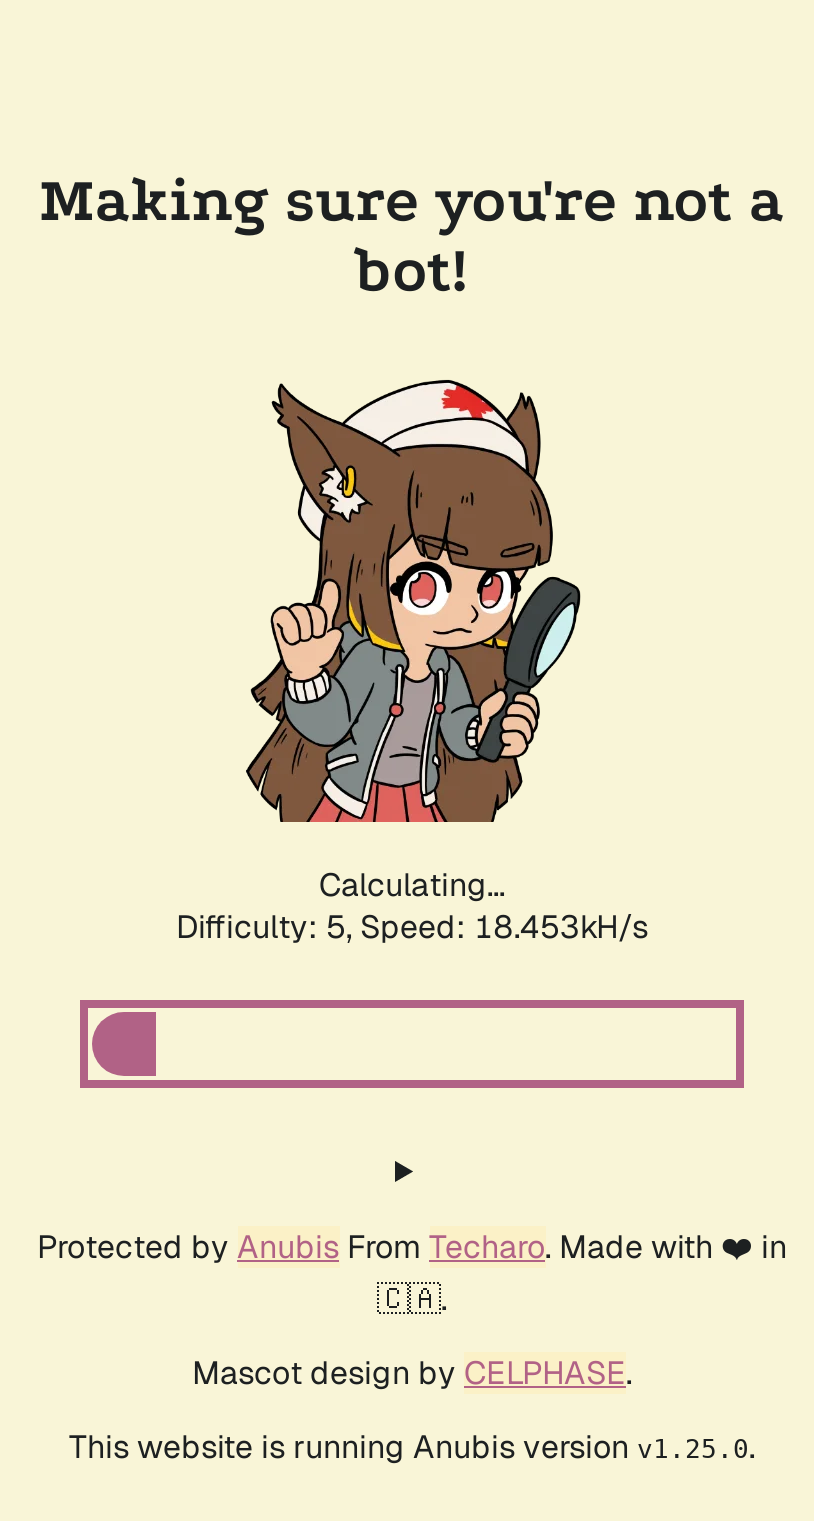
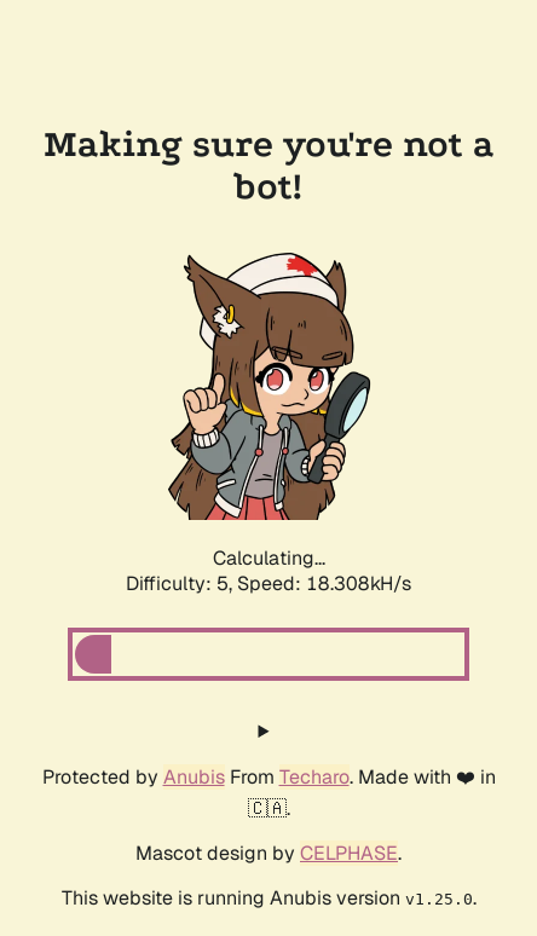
- Difficulty: 5, Speed: 18.453kH/s
+ Difficulty: 5, Speed: 18.308kH/s
